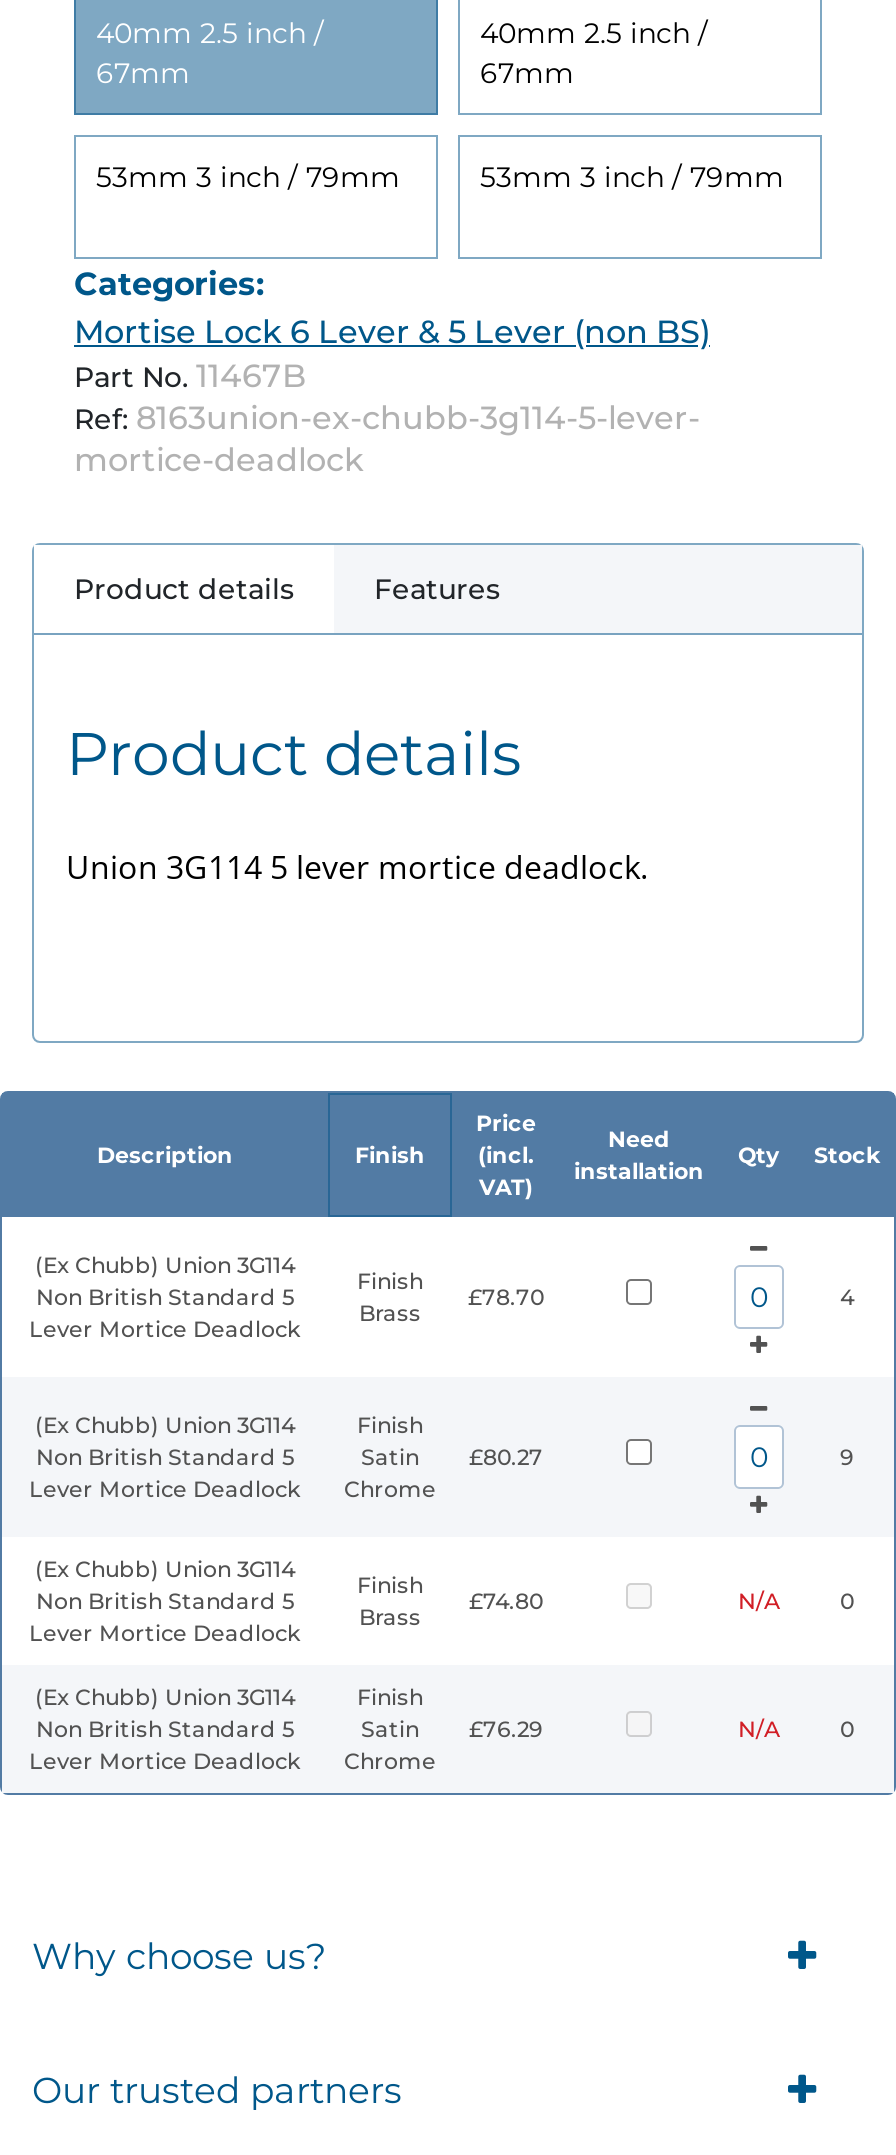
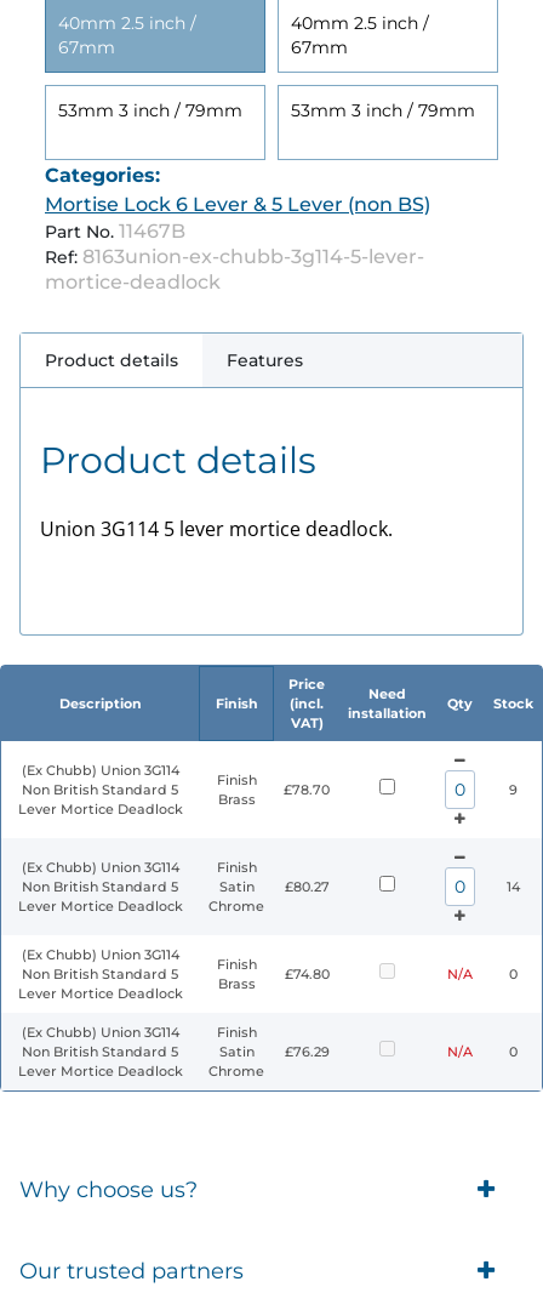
- 4
+ 9

- 9
+ 14
